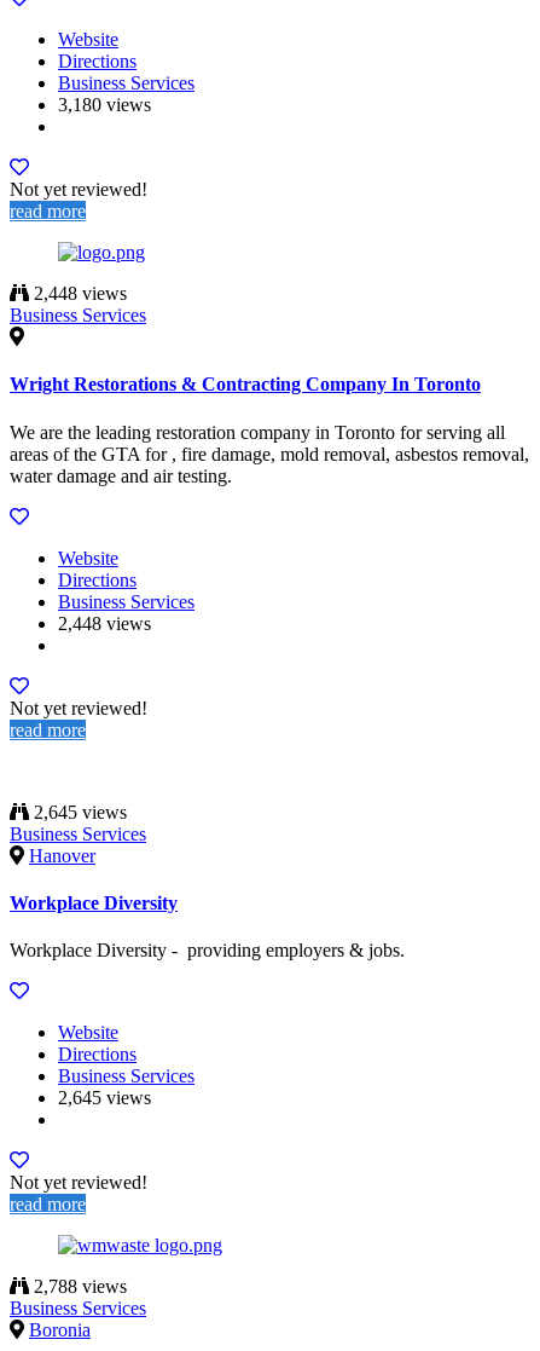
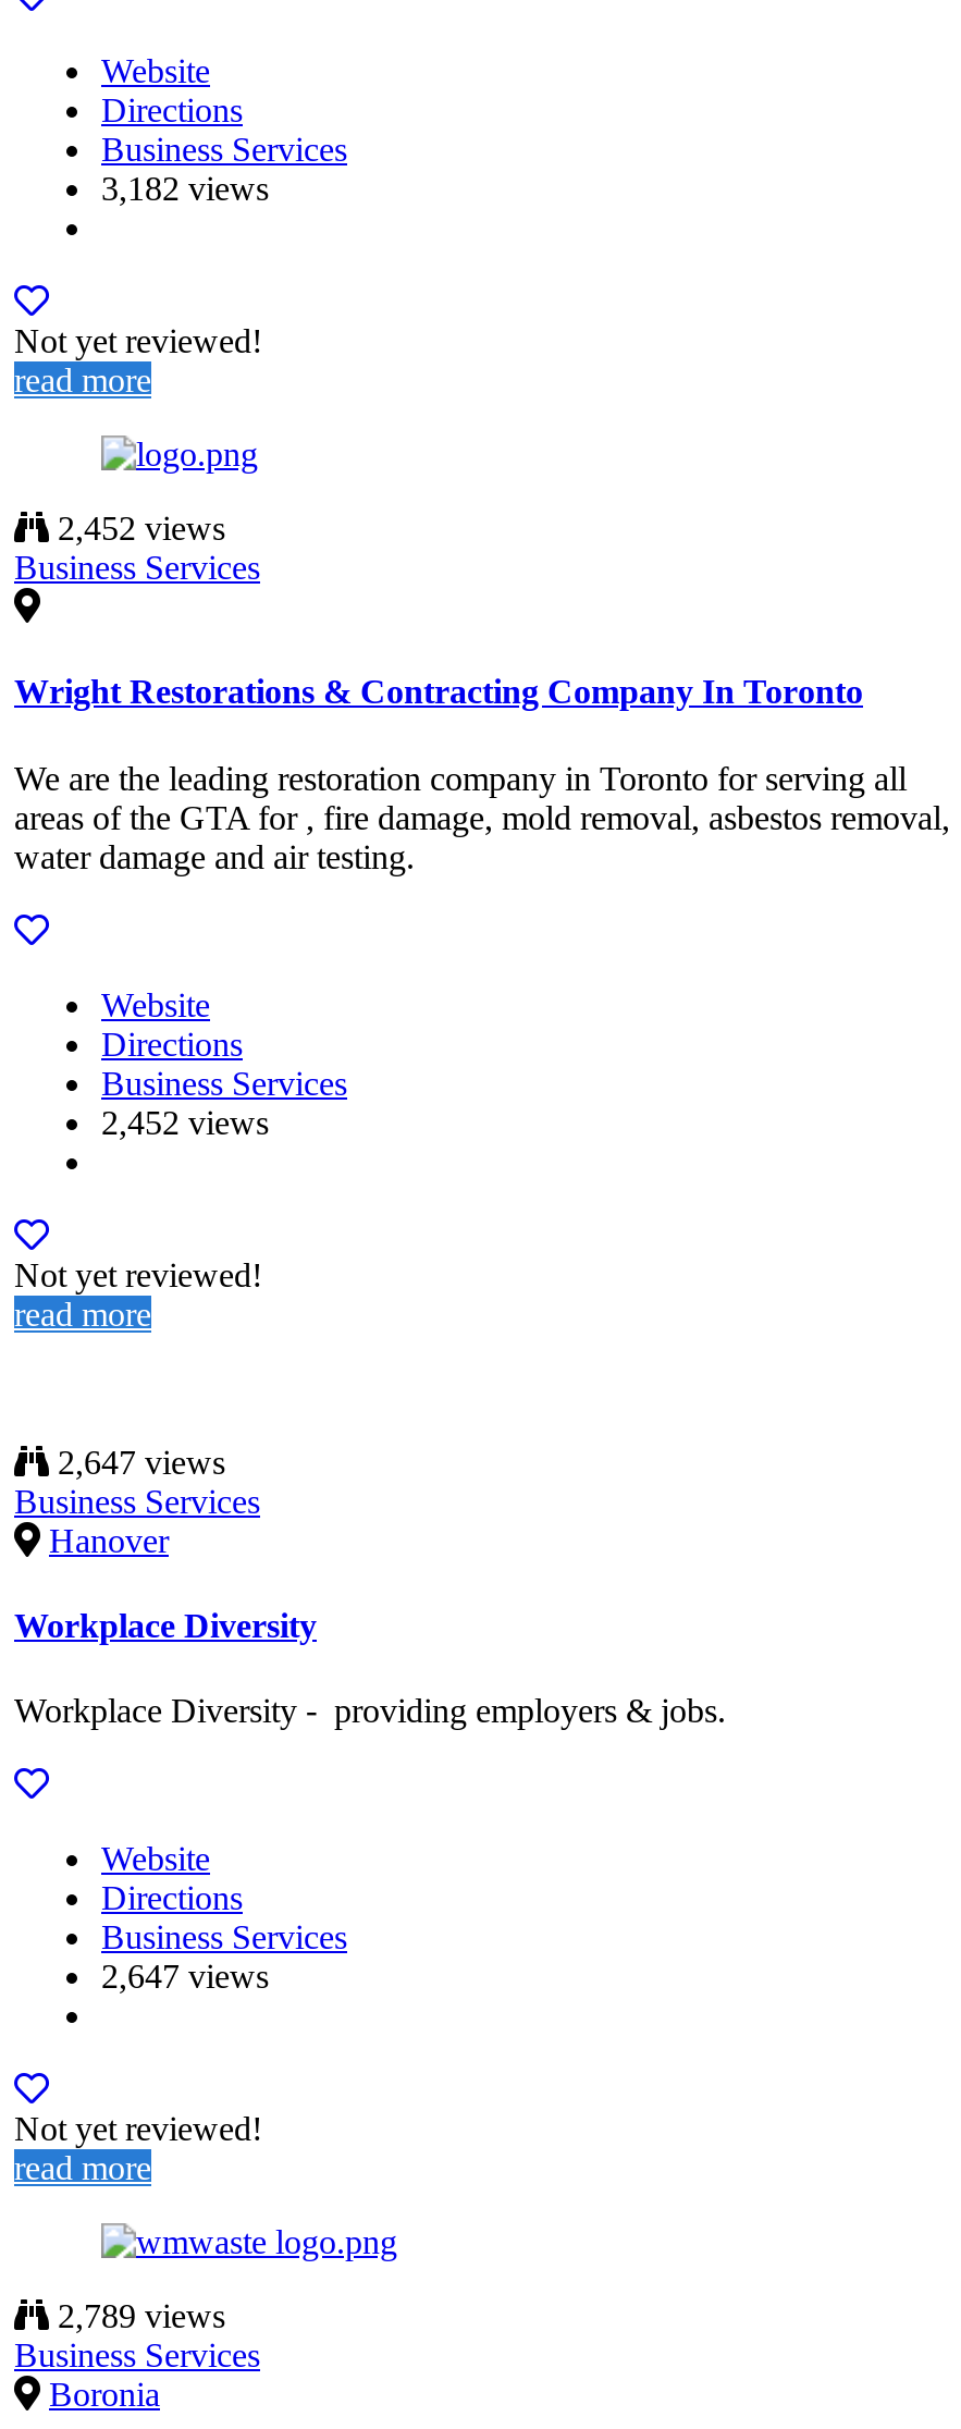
- 3,180 views
+ 3,182 views

- 2,448 views
+ 2,452 views

- 2,448 views
+ 2,452 views

- 2,645 views
+ 2,647 views

- 2,645 views
+ 2,647 views

- 2,788 views
+ 2,789 views
